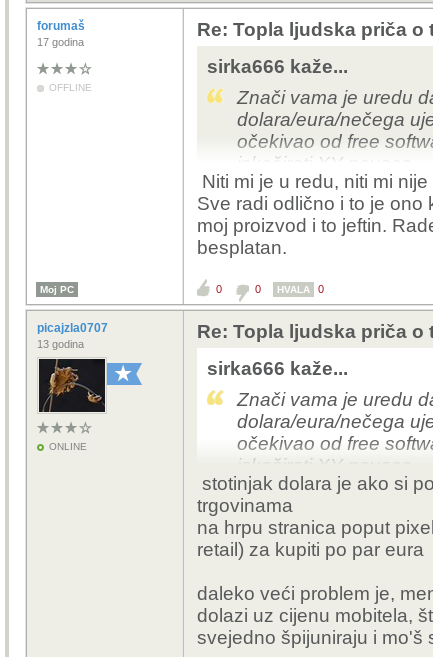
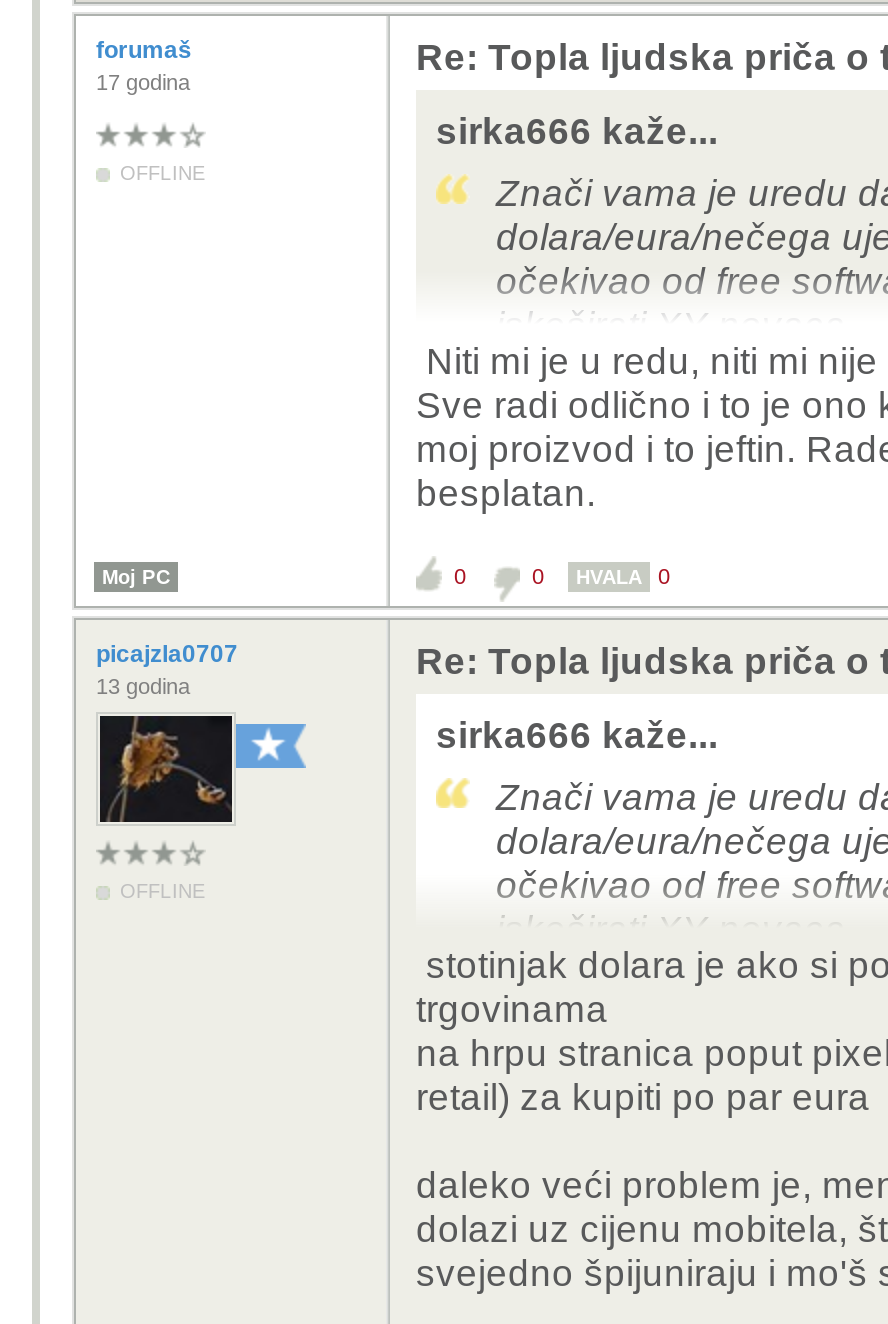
- ONLINE
+ OFFLINE
